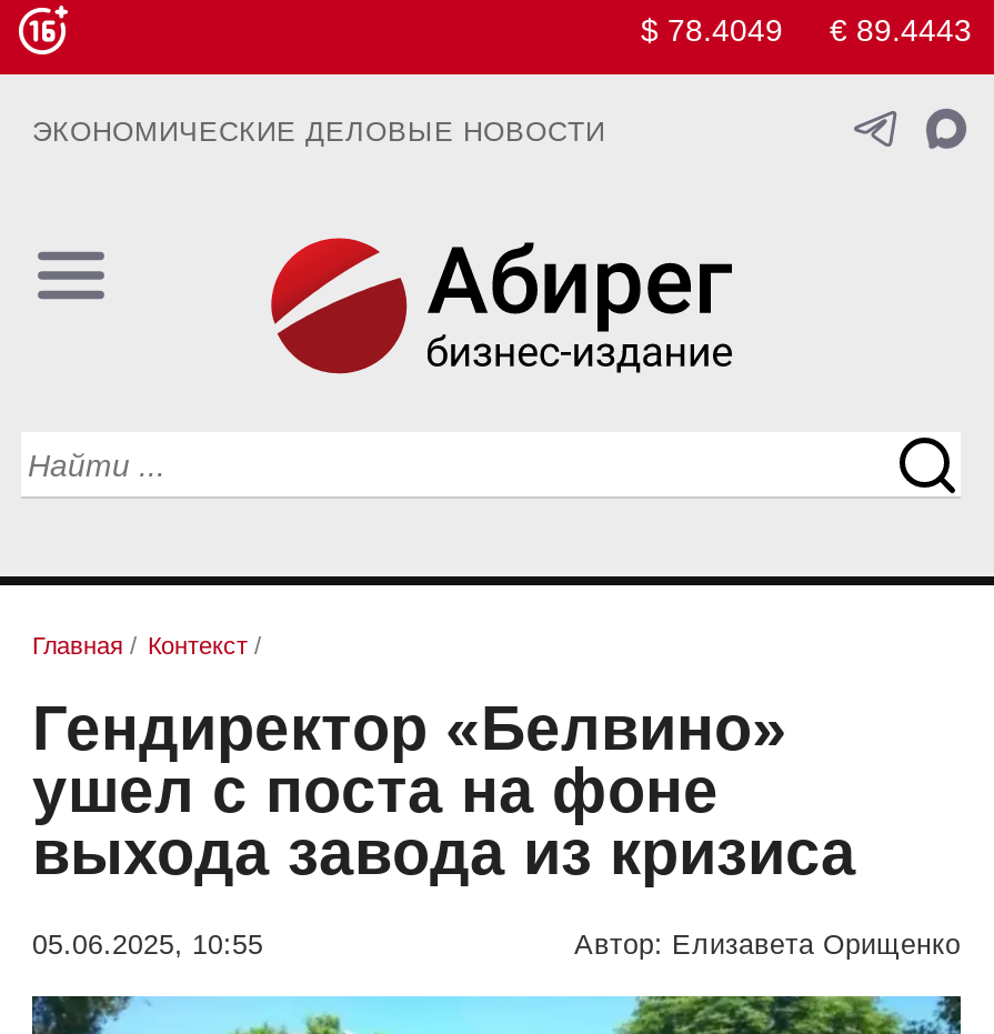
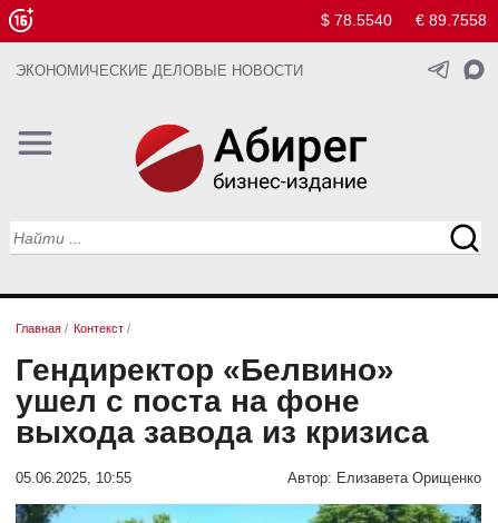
- $ 78.4049
+ $ 78.5540

- € 89.4443
+ € 89.7558
